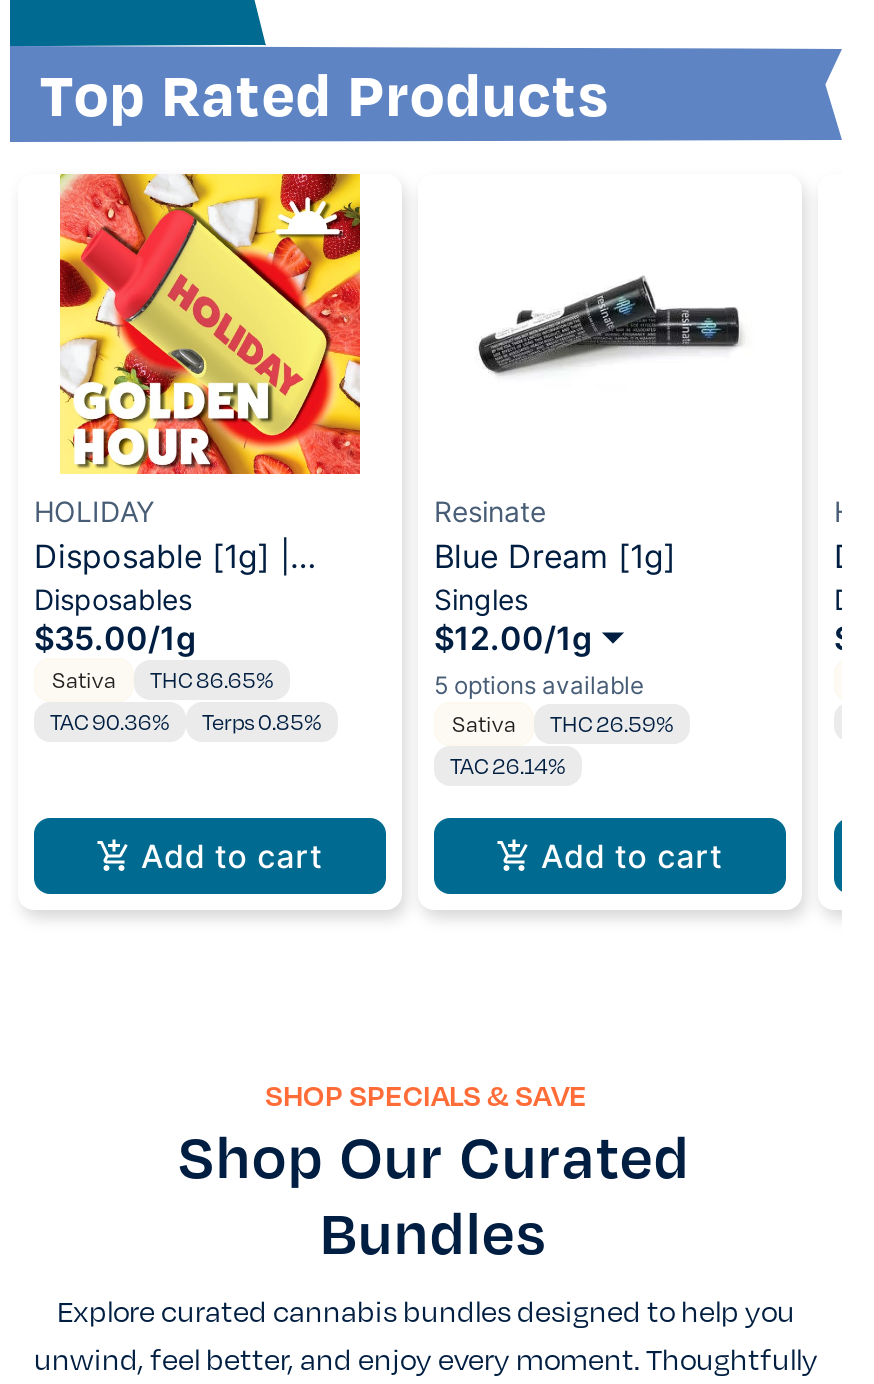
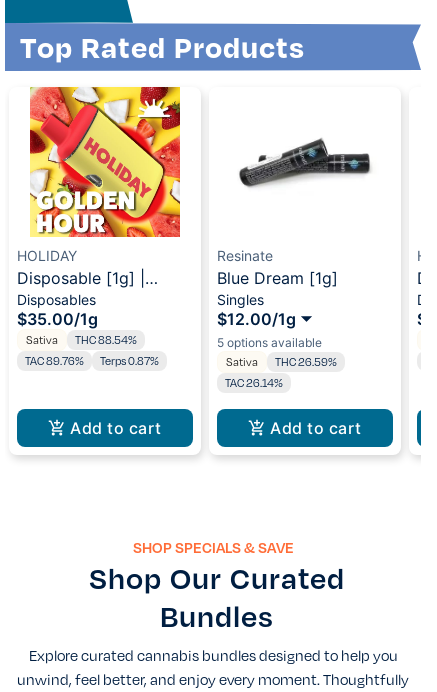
- Sativa THC 86.65%
+ Sativa THC 88.54%

- TAC 90.36%
+ TAC 89.76%

- Terps 0.85%
+ Terps 0.87%
